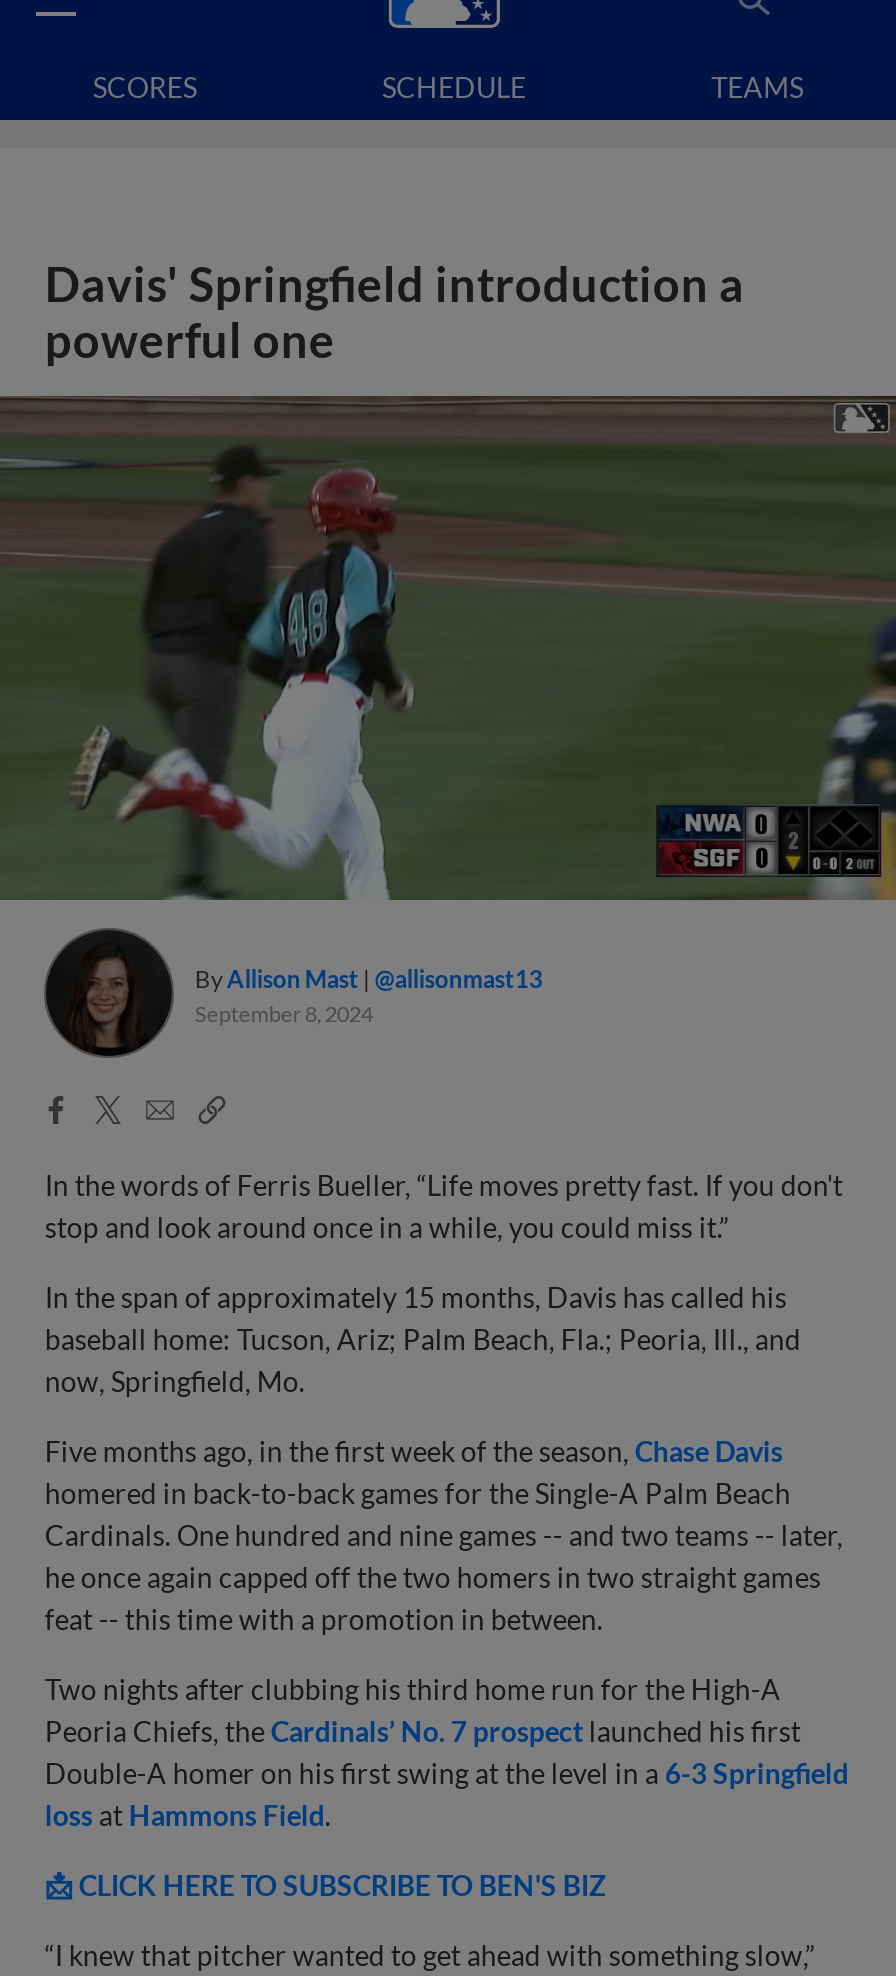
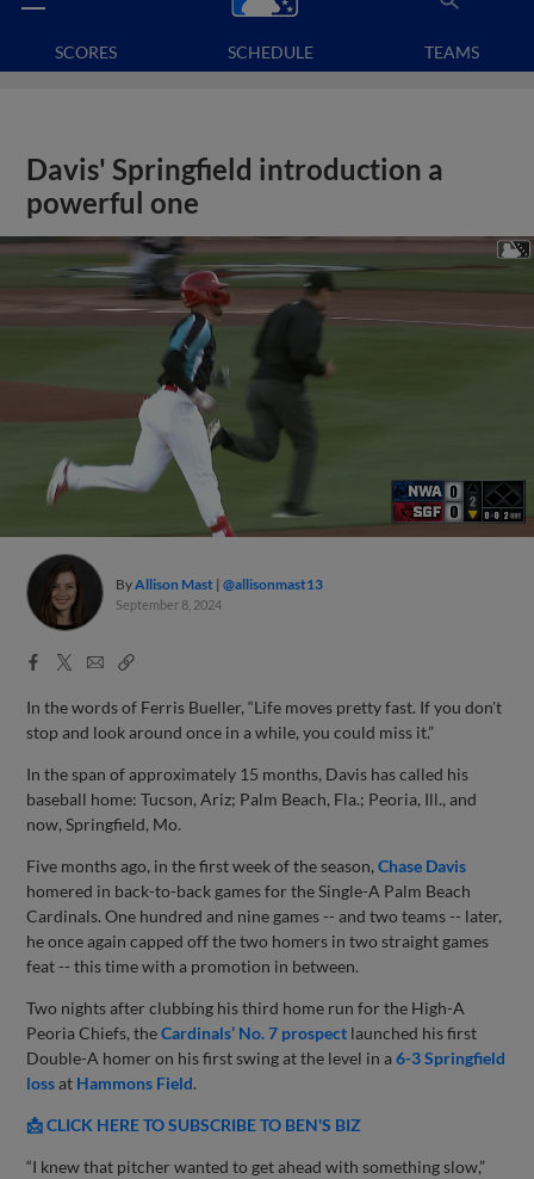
- [image]
+ [image]
